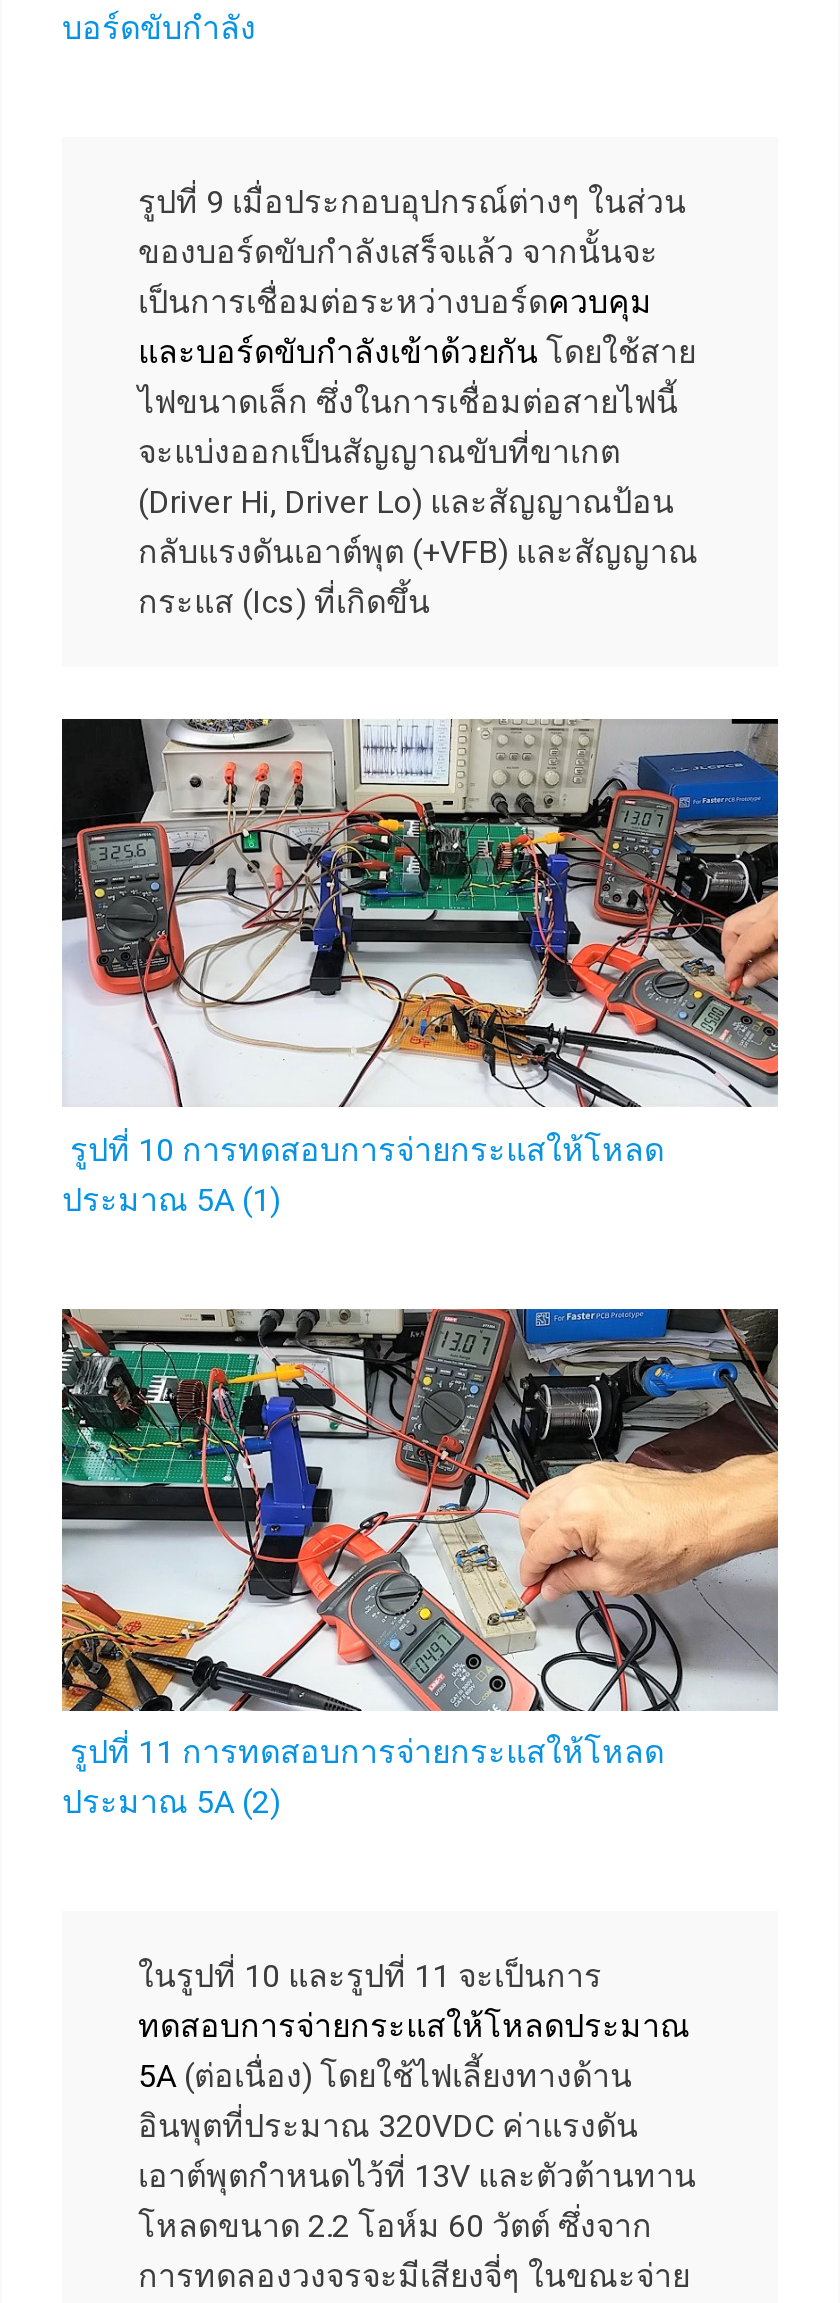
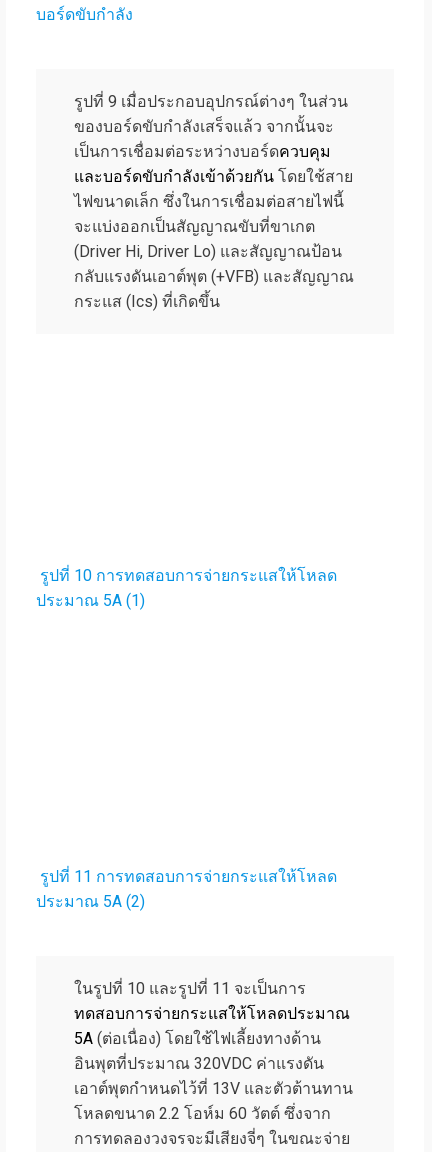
- [image]

- [image]
